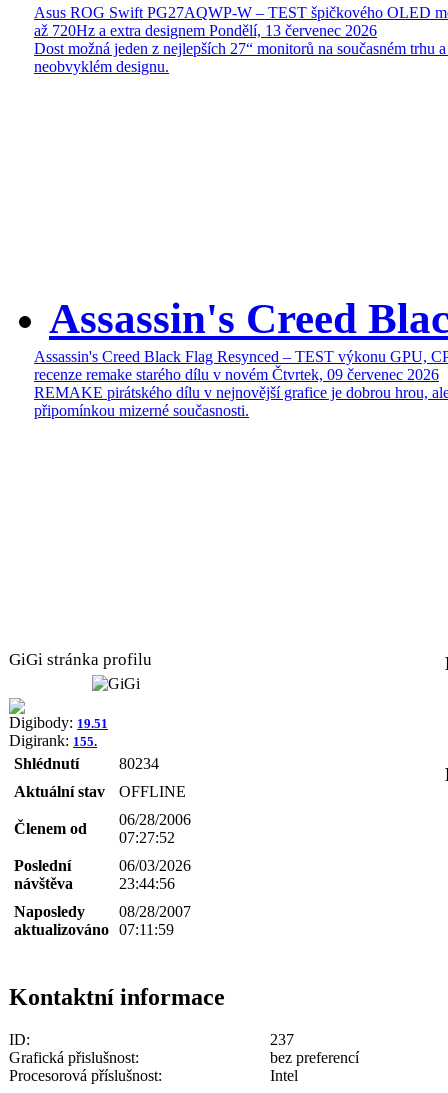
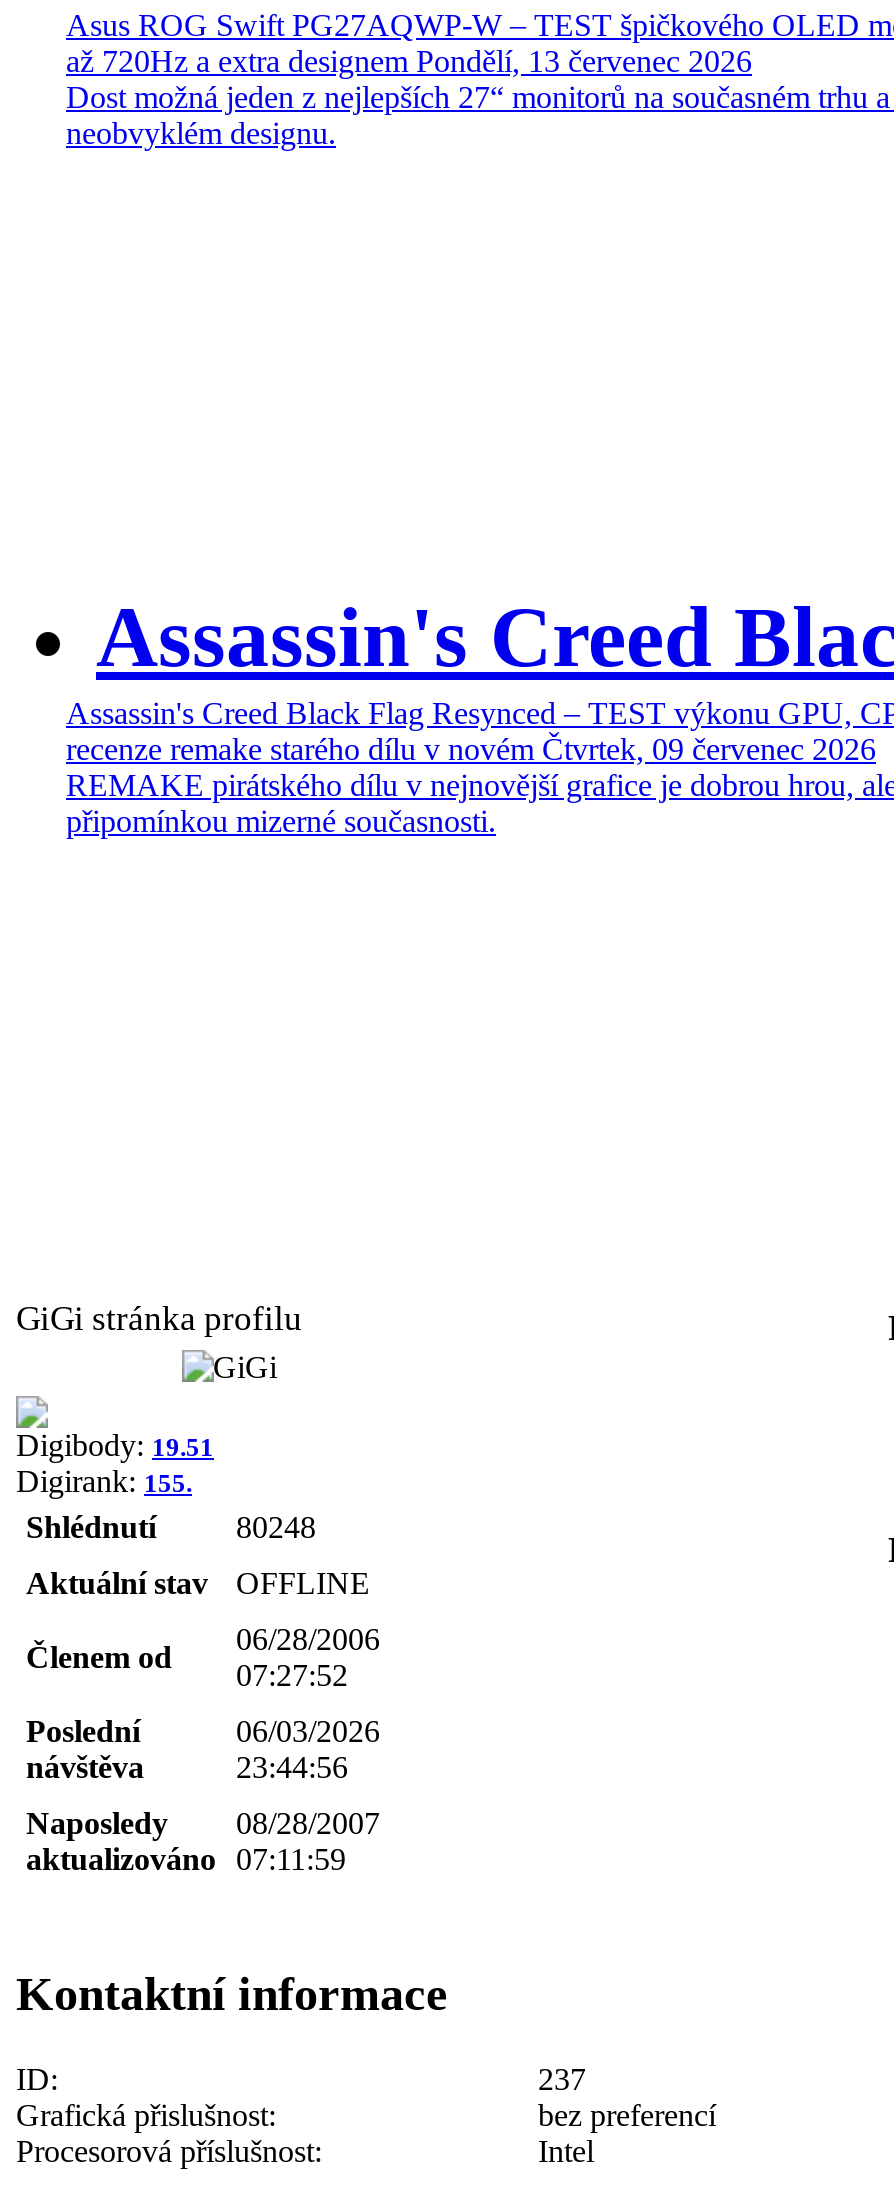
- 80234
+ 80248
